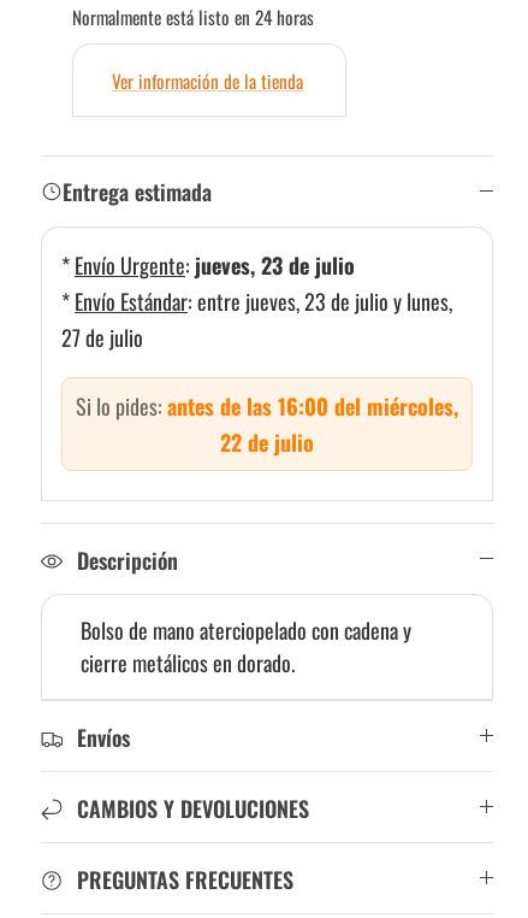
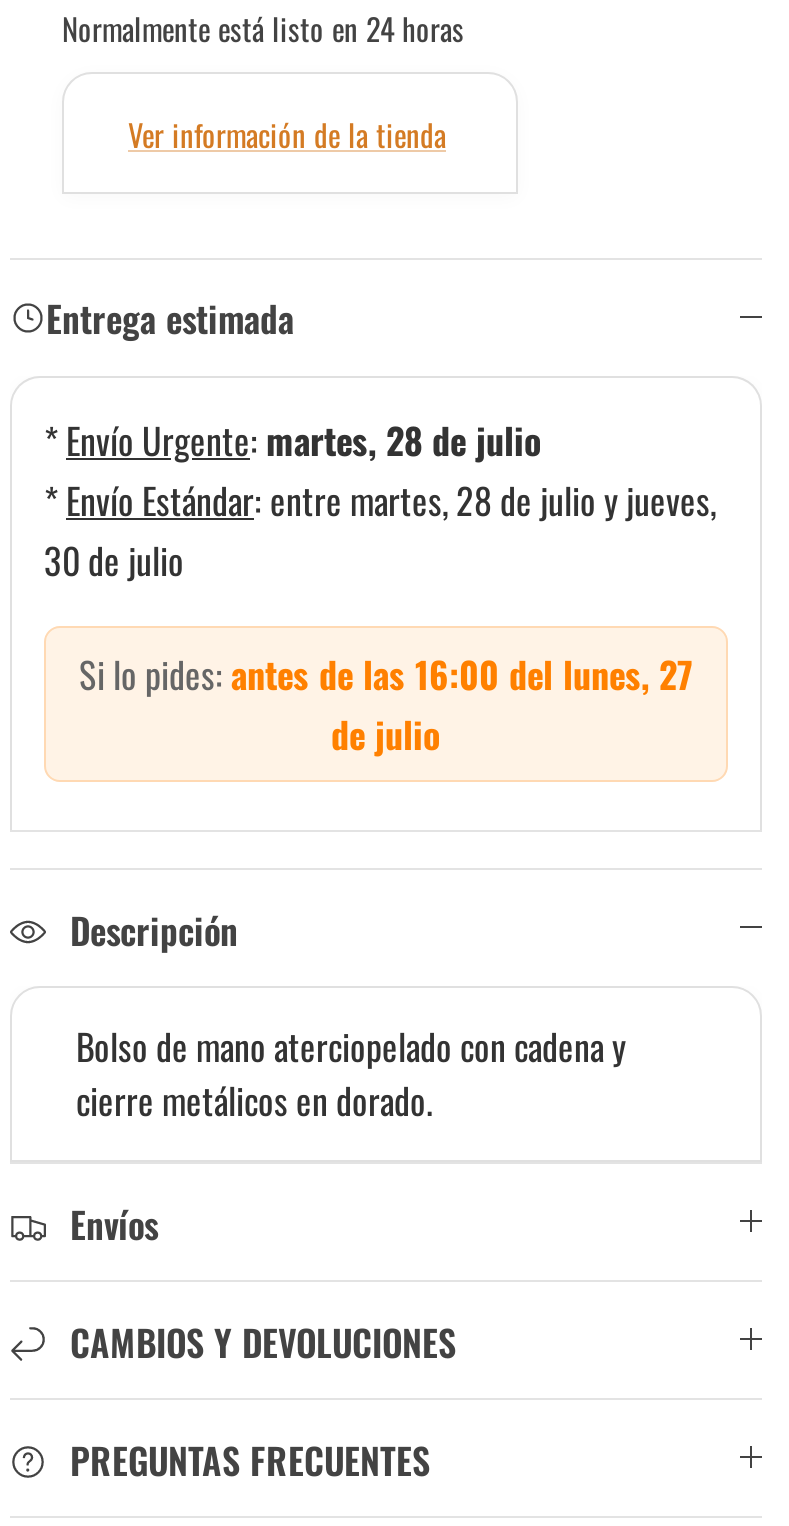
- * Envío Urgente: jueves, 23 de julio
- * Envío Estándar: entre jueves, 23 de julio y lunes,
- 27 de julio
+ * Envío Urgente: martes, 28 de julio
+ * Envío Estándar: entre martes, 28 de julio y jueves,
+ 30 de julio

- Si lo pides: antes de las 16:00 del miércoles,
- 22 de julio
+ Si lo pides: antes de las 16:00 del lunes, 27
+ de julio
